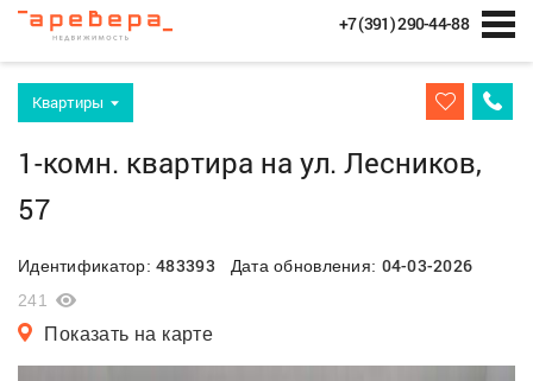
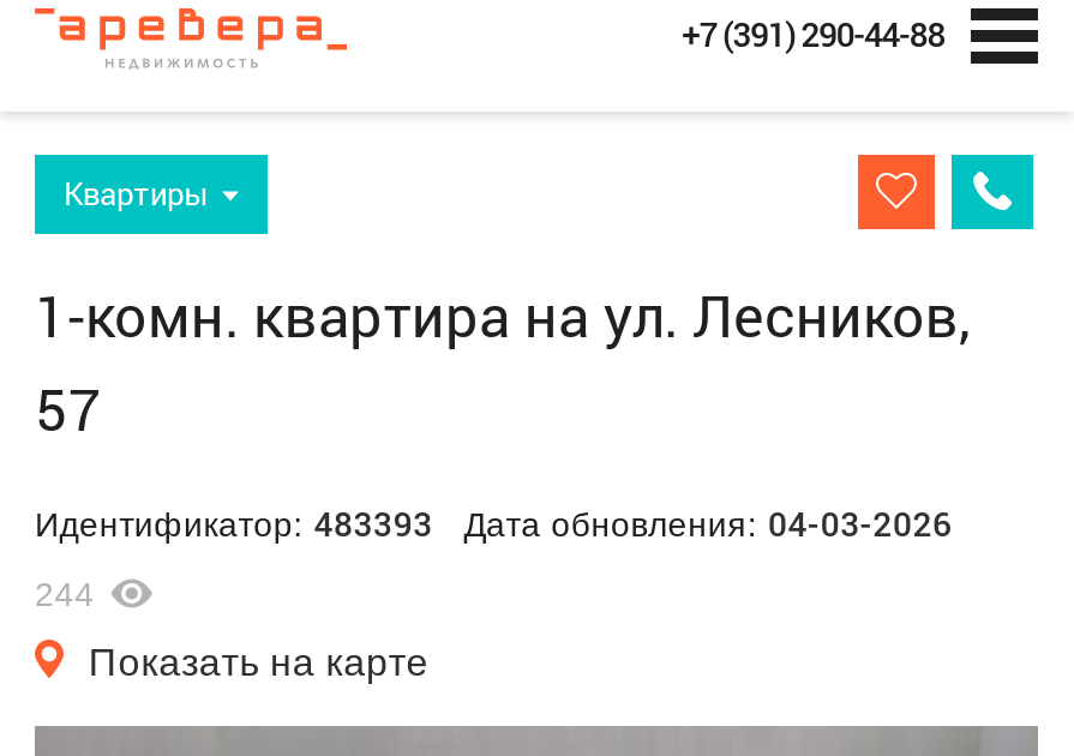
- 241
+ 244
